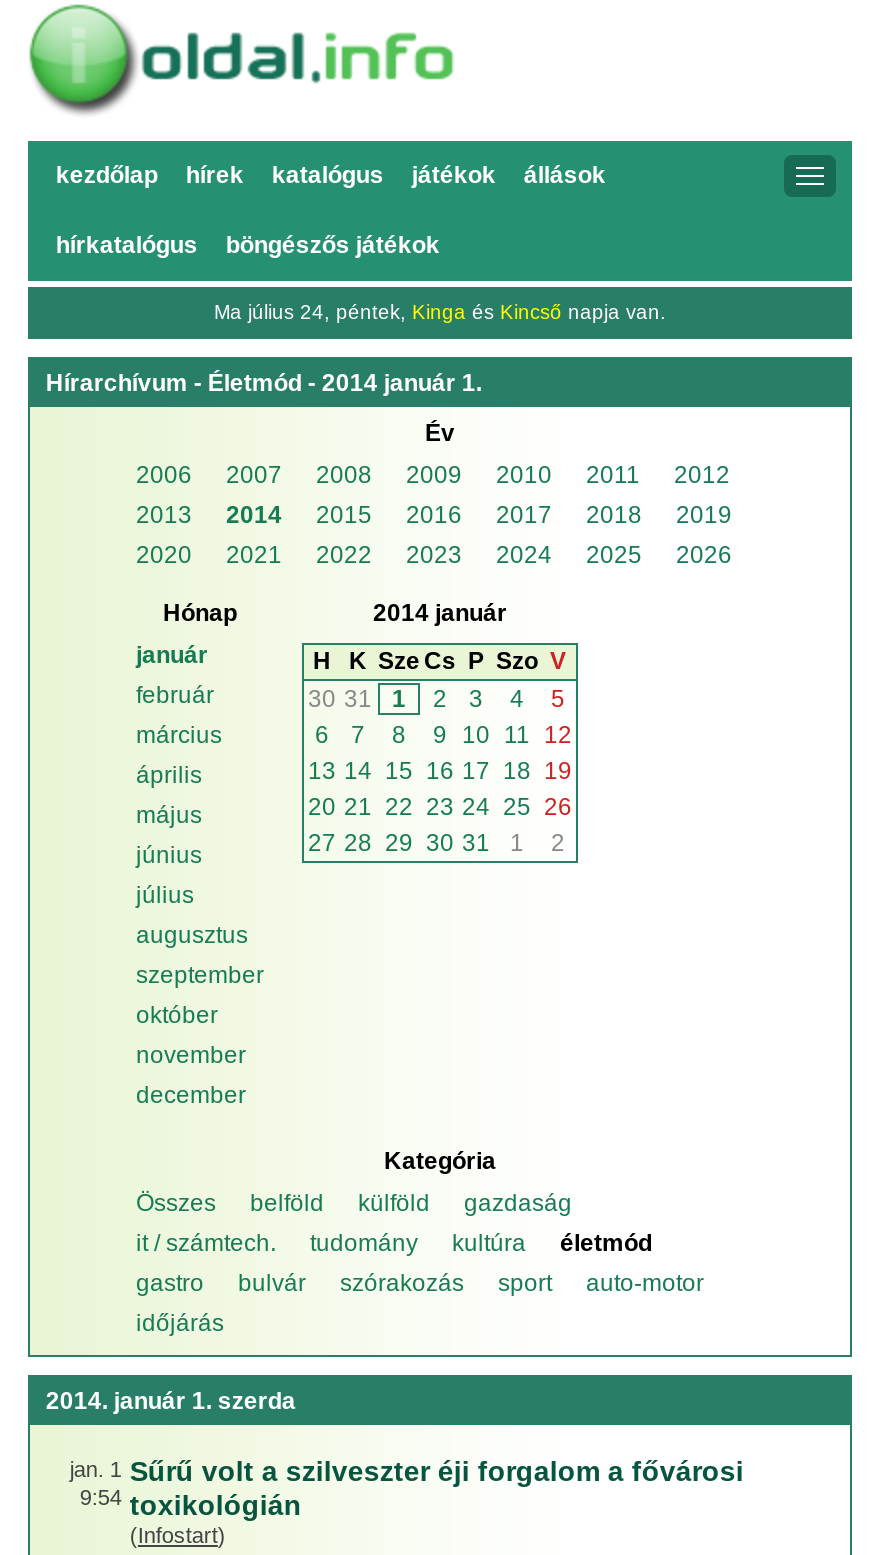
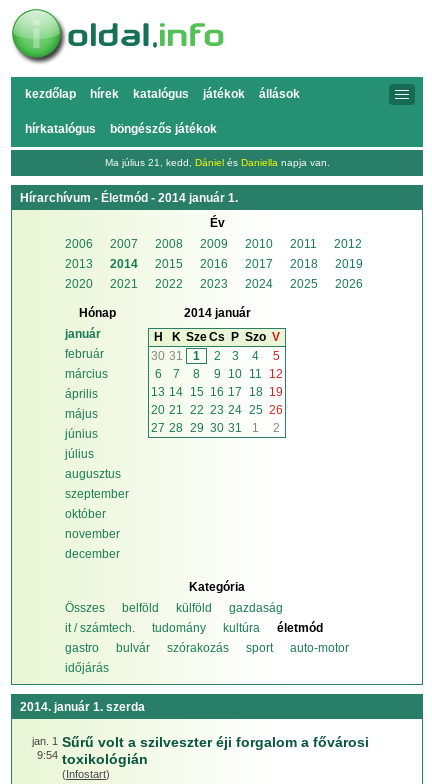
- Ma július 24, péntek, Kinga és Kincső napja van.
+ Ma július 21, kedd, Dániel és Daniella napja van.
